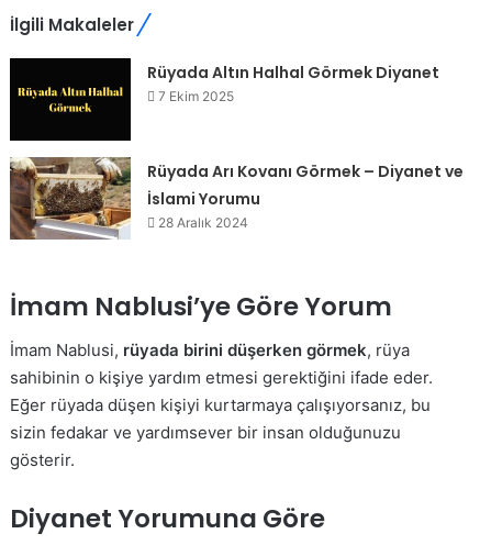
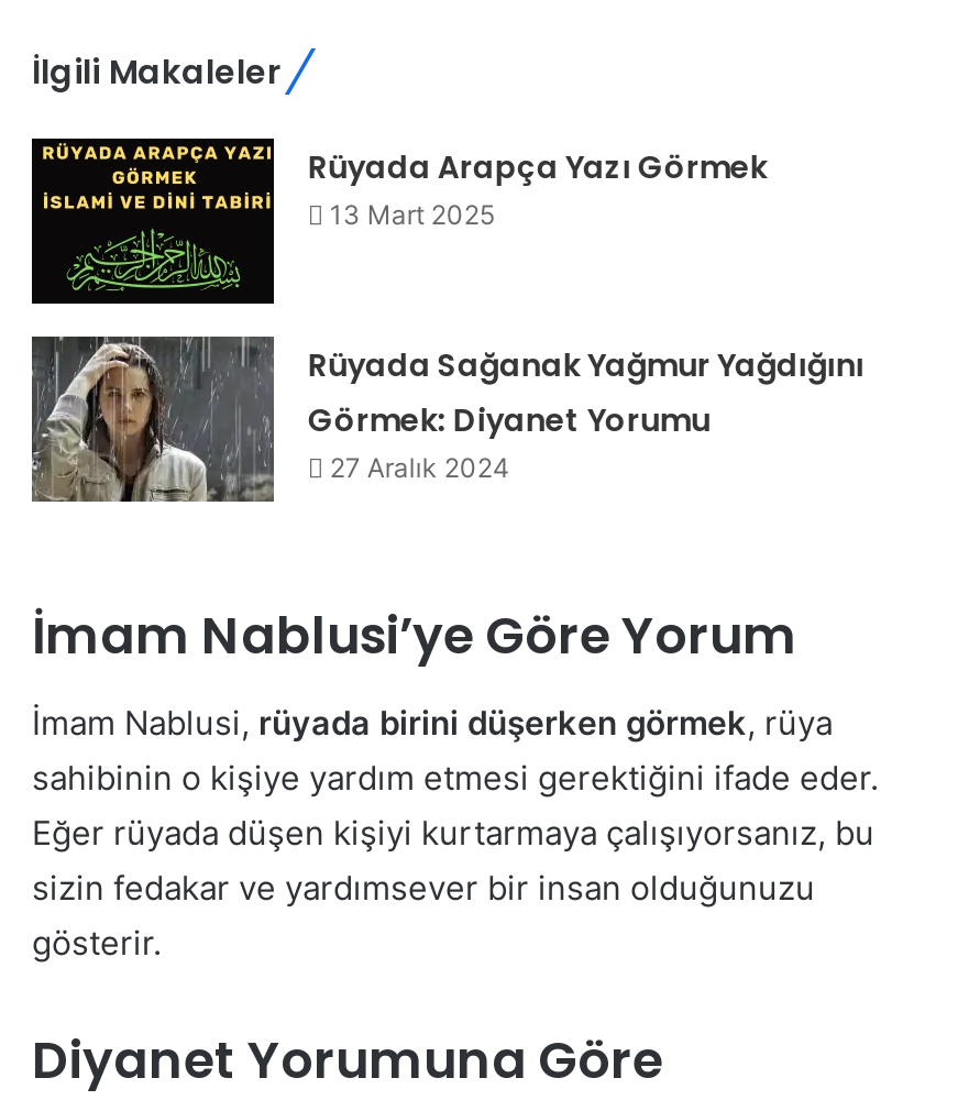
- [image]
- Rüyada Altın Halhal Görmek Diyanet
- 7 Ekim 2025
+ [image]
+ Rüyada Arapça Yazı Görmek
+ 13 Mart 2025

- [image]
- Rüyada Arı Kovanı Görmek – Diyanet ve
- İslami Yorumu
- 28 Aralık 2024
+ [image]
+ Rüyada Sağanak Yağmur Yağdığını
+ Görmek: Diyanet Yorumu
+ 27 Aralık 2024
